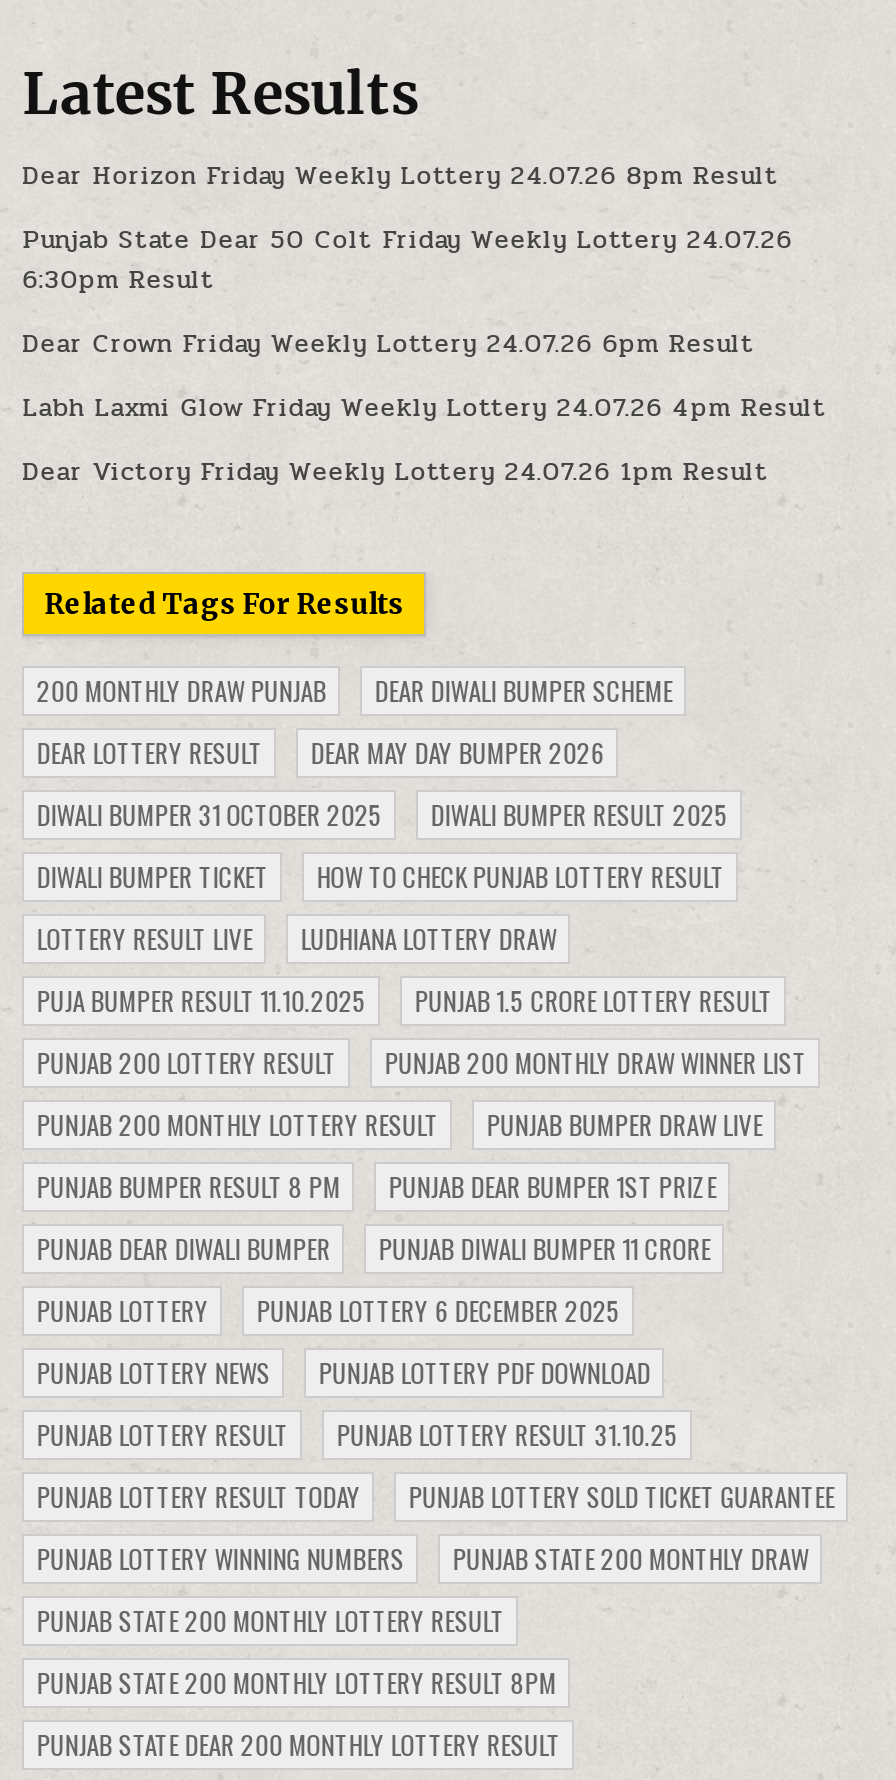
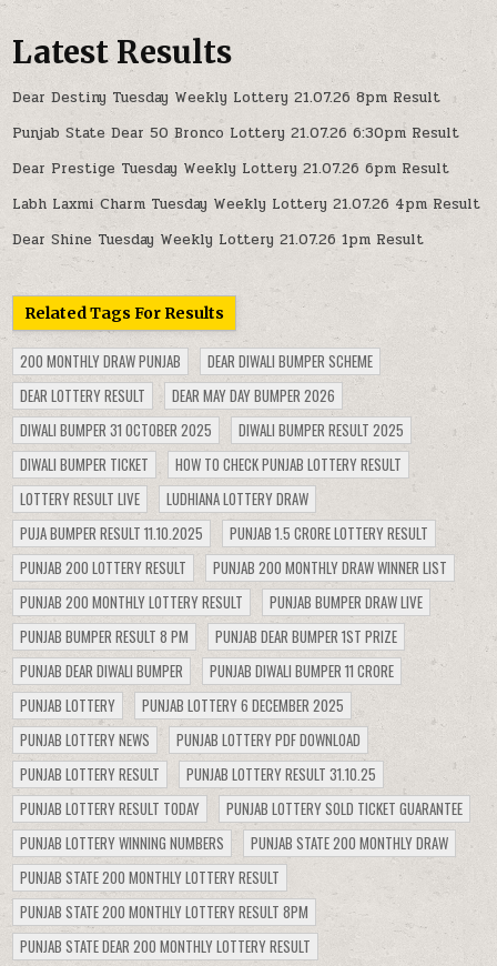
- Dear Horizon Friday Weekly Lottery 24.07.26 8pm Result
+ Dear Destiny Tuesday Weekly Lottery 21.07.26 8pm Result

- Punjab State Dear 50 Colt Friday Weekly Lottery 24.07.26
- 6:30pm Result
+ Punjab State Dear 50 Bronco Lottery 21.07.26 6:30pm Result

- Dear Crown Friday Weekly Lottery 24.07.26 6pm Result
+ Dear Prestige Tuesday Weekly Lottery 21.07.26 6pm Result

- Labh Laxmi Glow Friday Weekly Lottery 24.07.26 4pm Result
+ Labh Laxmi Charm Tuesday Weekly Lottery 21.07.26 4pm Result

- Dear Victory Friday Weekly Lottery 24.07.26 1pm Result
+ Dear Shine Tuesday Weekly Lottery 21.07.26 1pm Result
